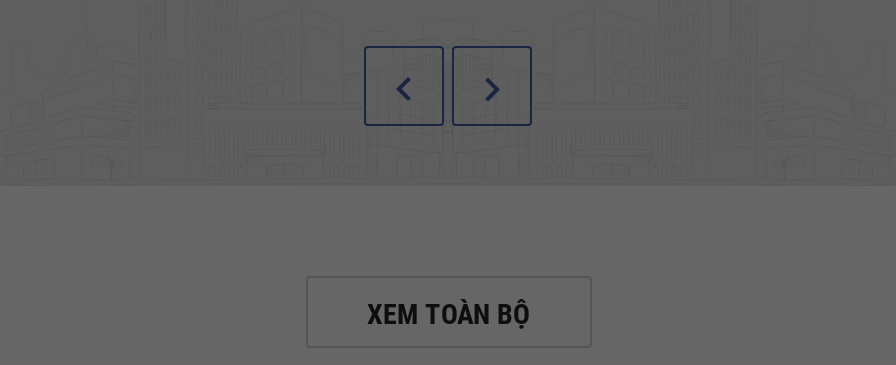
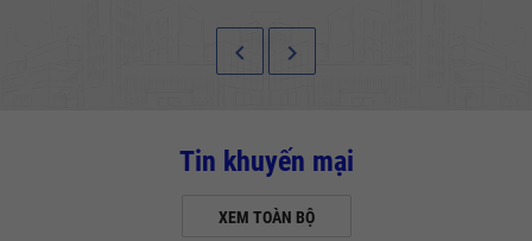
+ Tin khuyến mại
